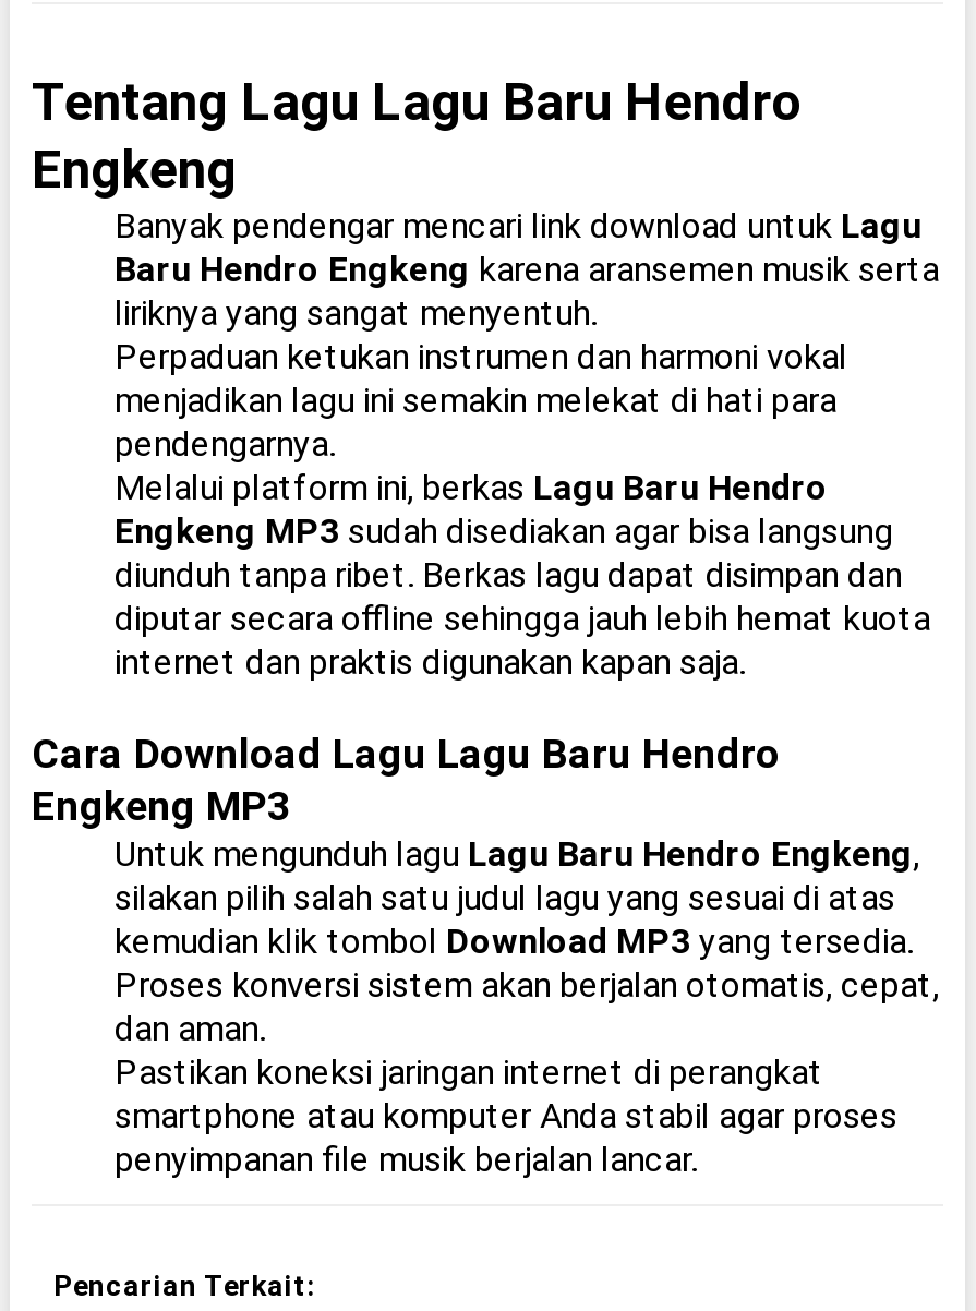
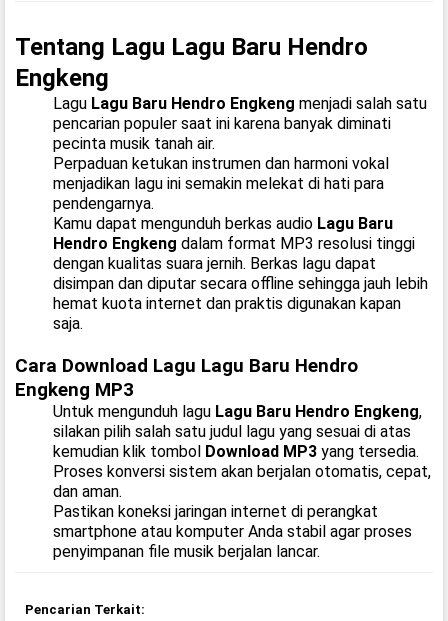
- Banyak pendengar mencari link download untuk Lagu
- Baru Hendro Engkeng karena aransemen musik serta
- liriknya yang sangat menyentuh.
+ Lagu Lagu Baru Hendro Engkeng menjadi salah satu
+ pencarian populer saat ini karena banyak diminati
+ pecinta musik tanah air.

- Melalui platform ini, berkas Lagu Baru Hendro
- Engkeng MP3 sudah disediakan agar bisa langsung
- diunduh tanpa ribet. Berkas lagu dapat disimpan dan
- diputar secara offline sehingga jauh lebih hemat kuota
- internet dan praktis digunakan kapan saja.
+ Kamu dapat mengunduh berkas audio Lagu Baru
+ Hendro Engkeng dalam format MP3 resolusi tinggi
+ dengan kualitas suara jernih. Berkas lagu dapat
+ disimpan dan diputar secara offline sehingga jauh lebih
+ hemat kuota internet dan praktis digunakan kapan
+ saja.
